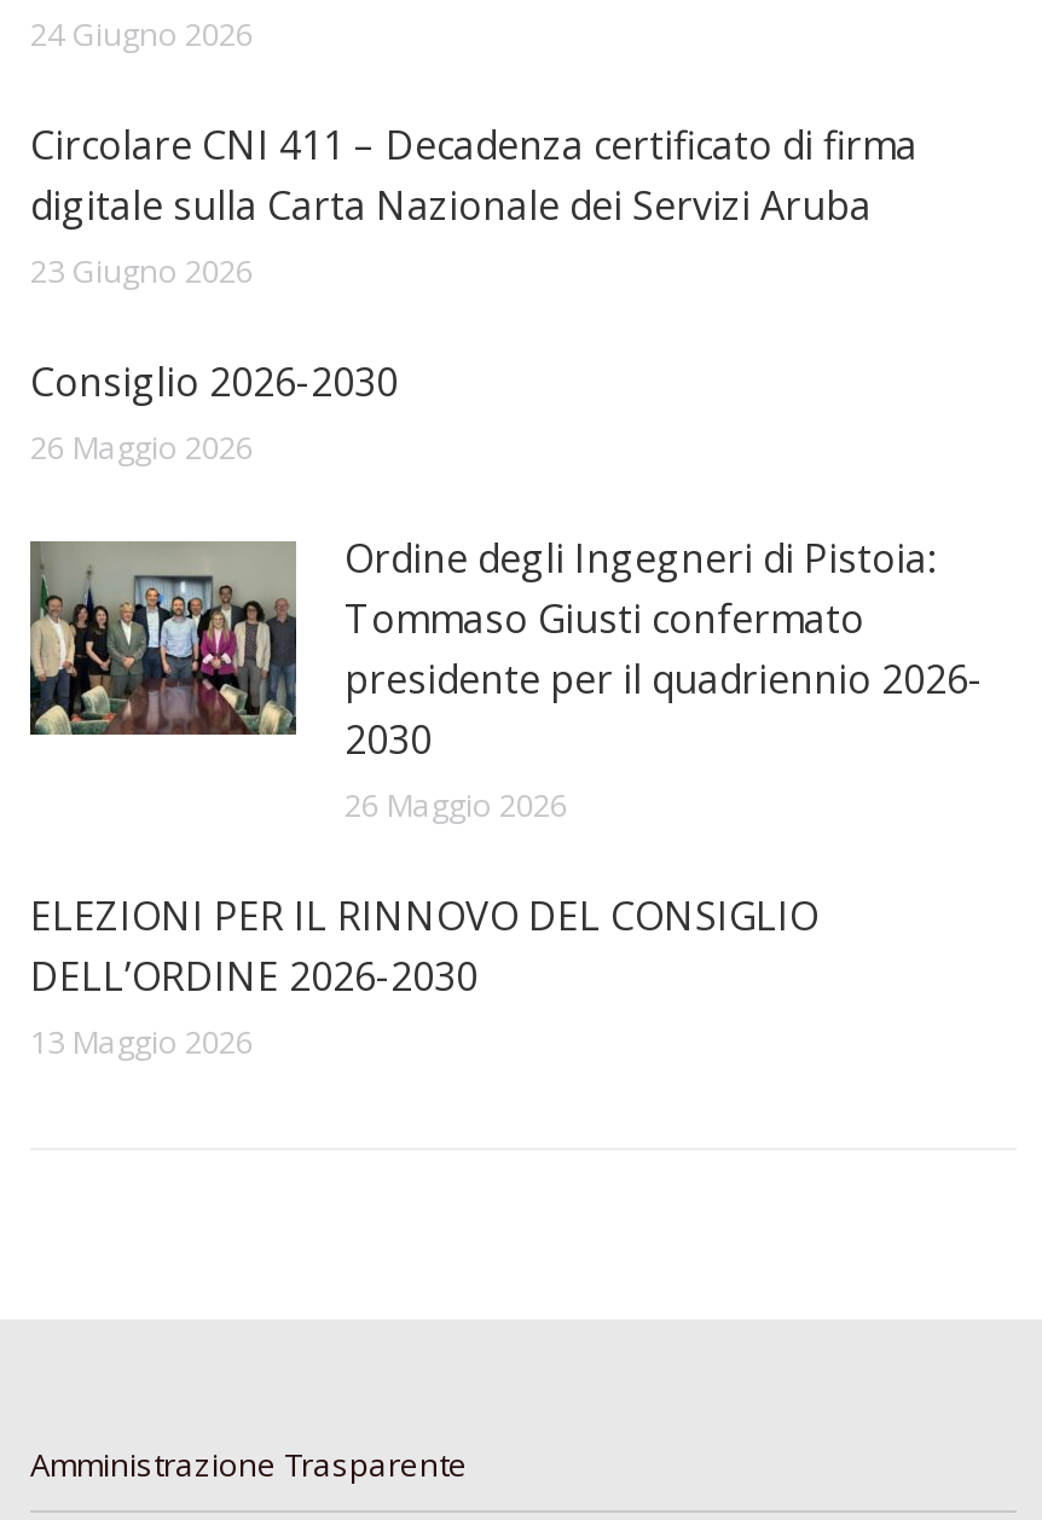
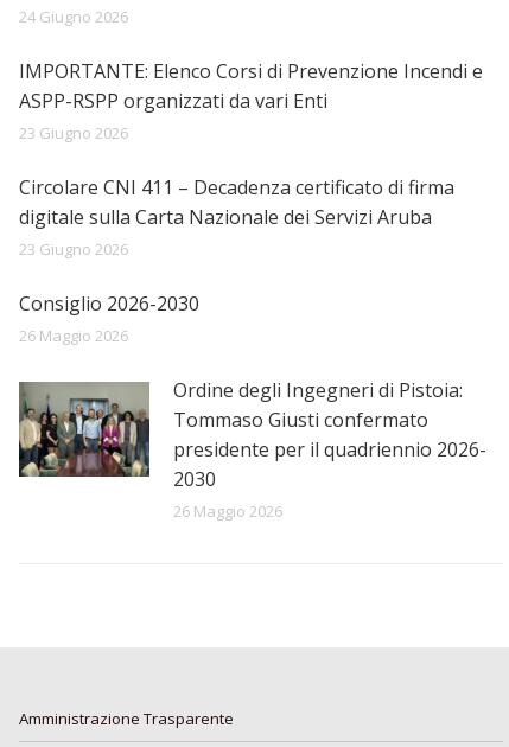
+ IMPORTANTE: Elenco Corsi di Prevenzione Incendi e
+ ASPP-RSPP organizzati da vari Enti
+ 23 Giugno 2026

moved down: [image] | Circolare CNI 411 – Decadenza certificato di firma | digitale sulla Carta Nazionale dei Servizi Aruba | ... | 2030 | 26 Maggio 2026

- ELEZIONI PER IL RINNOVO DEL CONSIGLIO
- DELL’ORDINE 2026-2030
- 13 Maggio 2026
